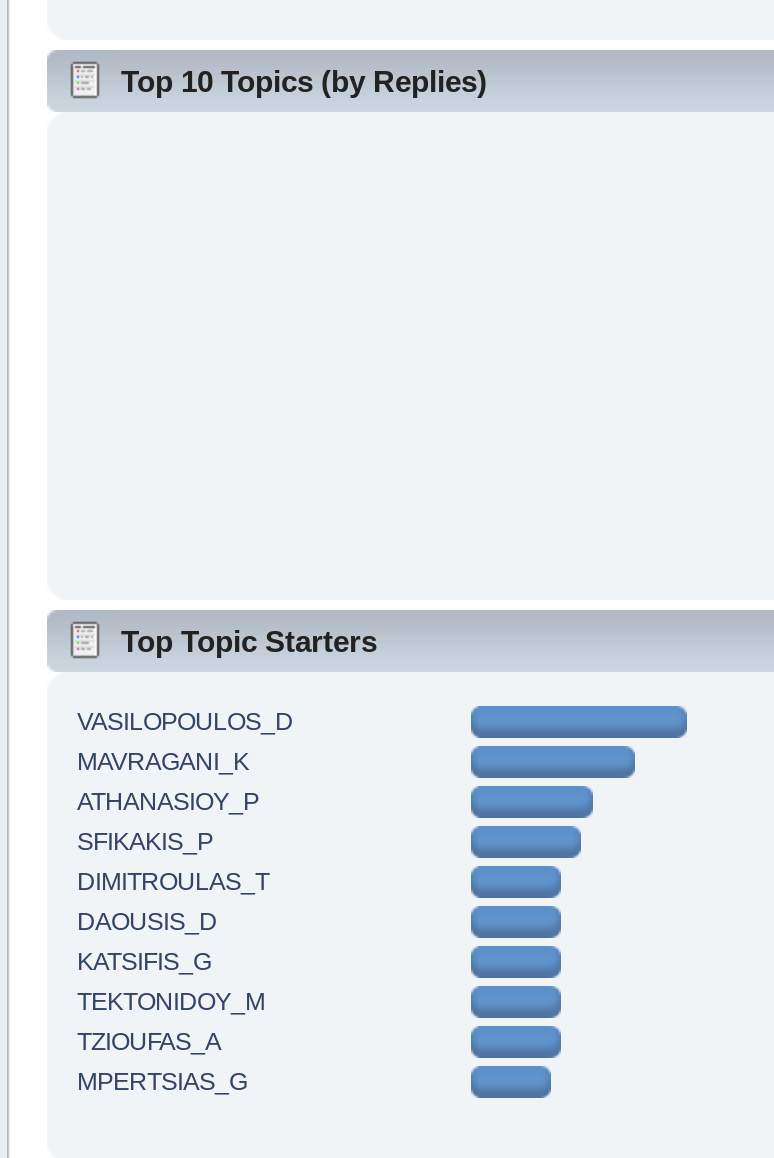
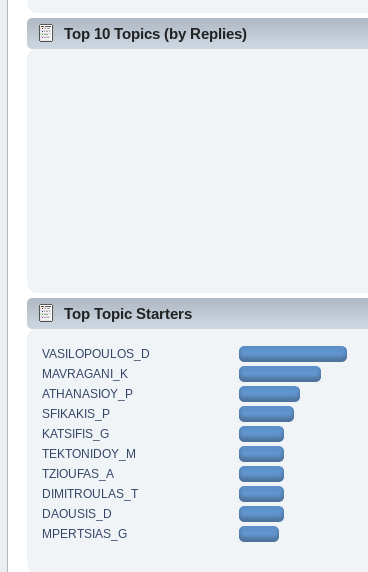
moved down: DIMITROULAS_T | DAOUSIS_D

moved up: KATSIFIS_G | TEKTONIDOY_M | TZIOUFAS_A
